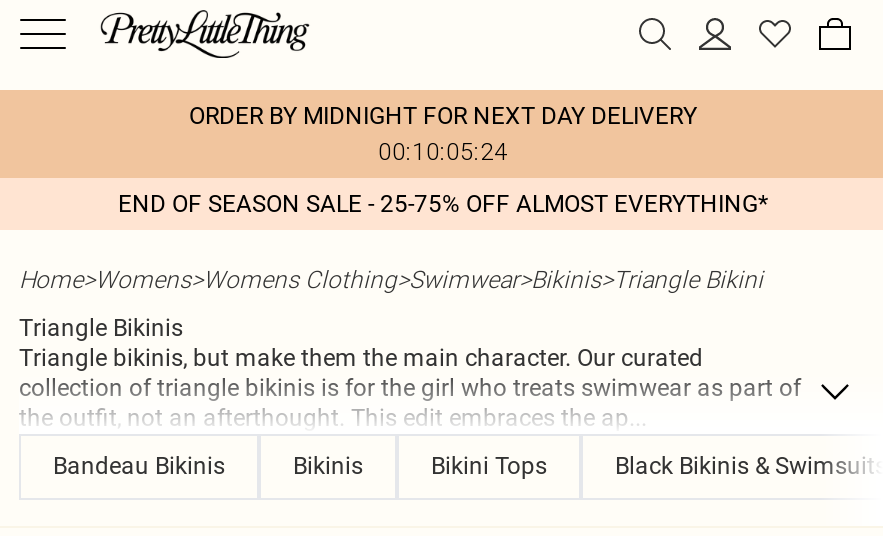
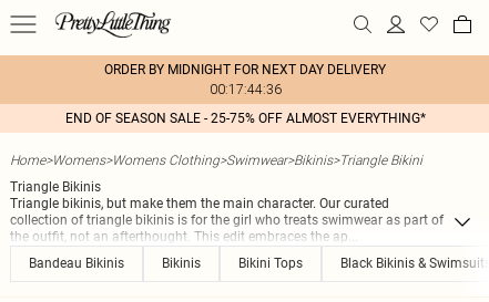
- 00:10:05:24
+ 00:17:44:36
